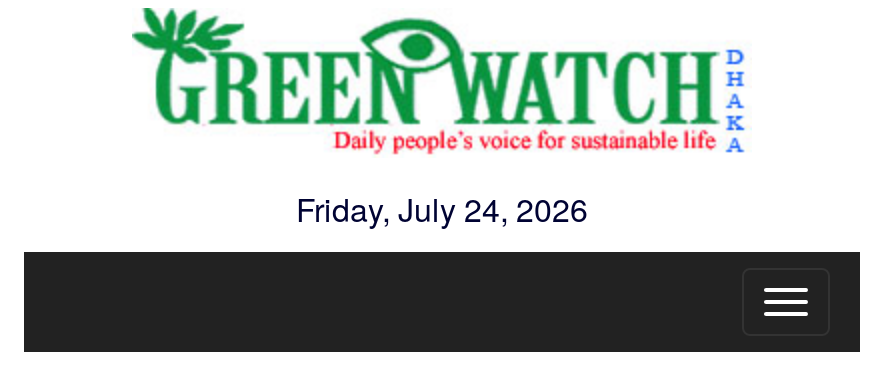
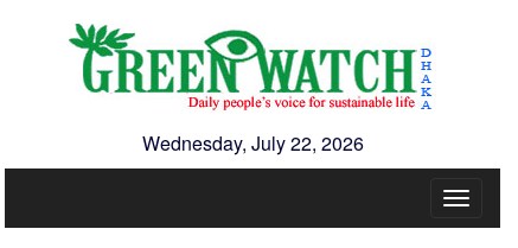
- Friday, July 24, 2026
+ Wednesday, July 22, 2026
